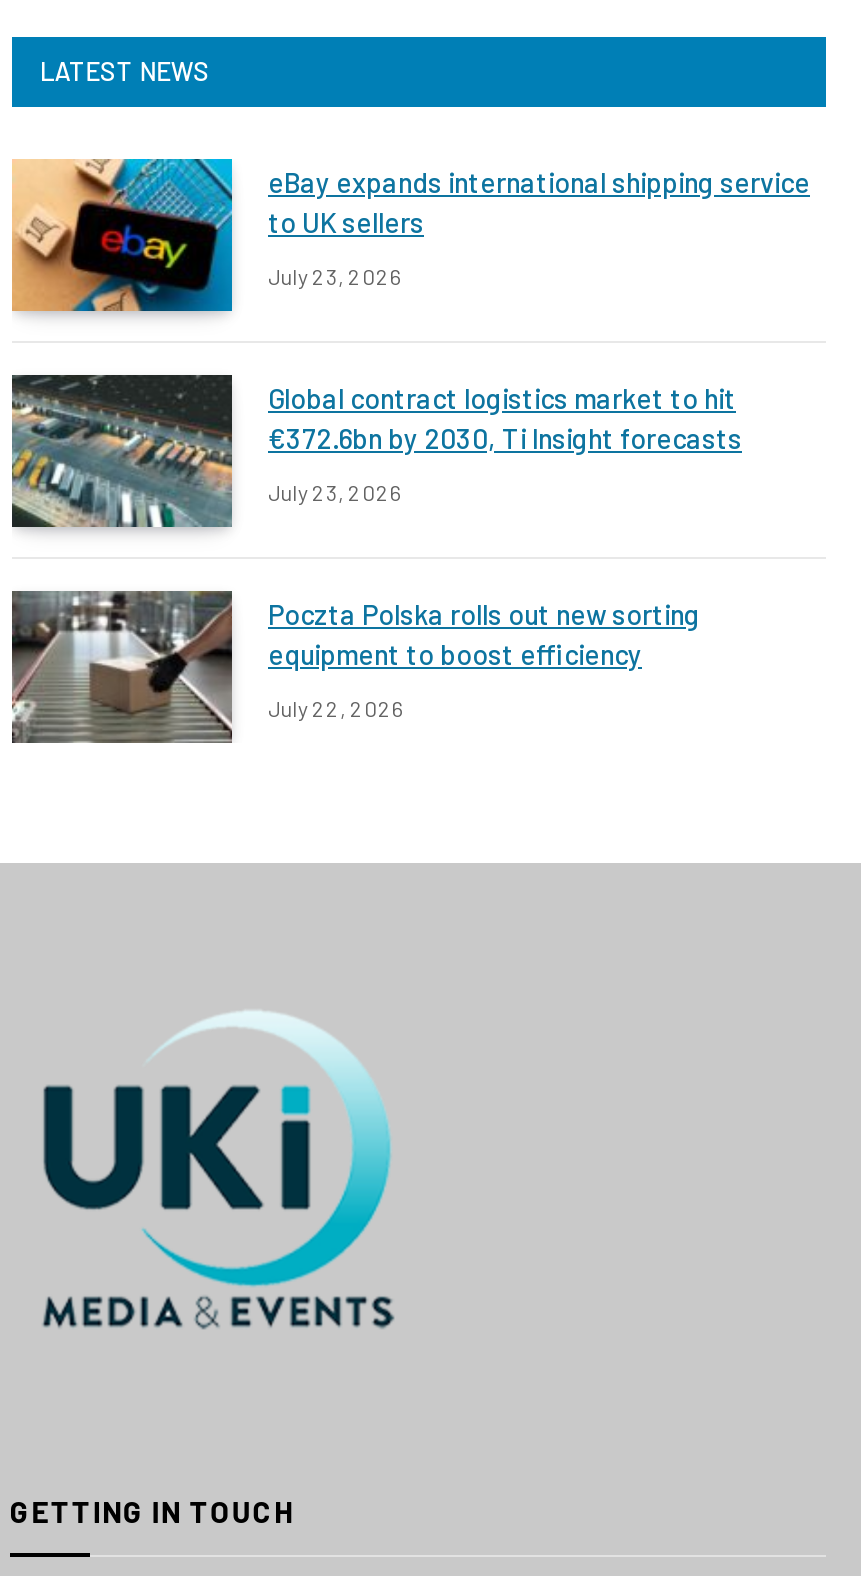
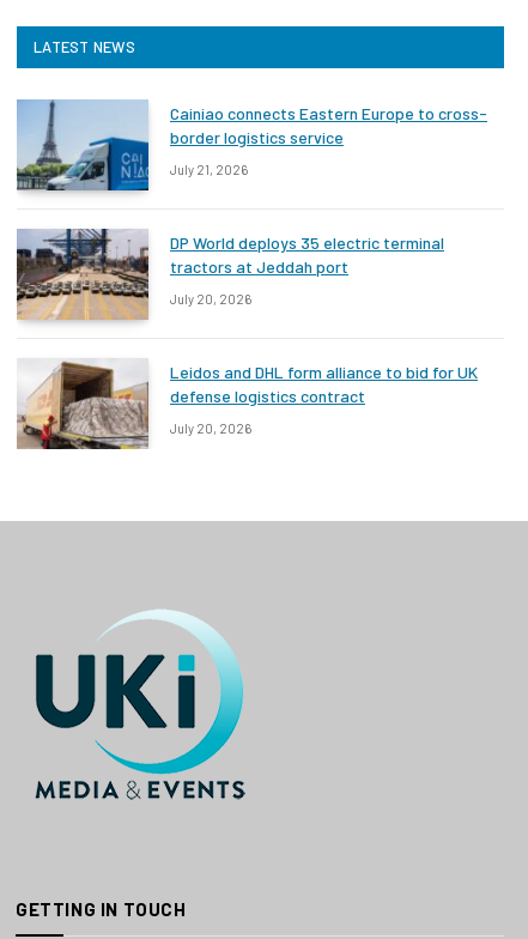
- [image]
- eBay expands international shipping service
- to UK sellers
+ [image]
+ Cainiao connects Eastern Europe to cross-
+ border logistics service

- July 23, 2026
+ July 21, 2026

- [image]
- Global contract logistics market to hit
- €372.6bn by 2030, Ti Insight forecasts
+ [image]
+ DP World deploys 35 electric terminal
+ tractors at Jeddah port

- July 23, 2026
+ July 20, 2026

- [image]
- Poczta Polska rolls out new sorting
- equipment to boost efficiency
+ [image]
+ Leidos and DHL form alliance to bid for UK
+ defense logistics contract

- July 22, 2026
+ July 20, 2026
